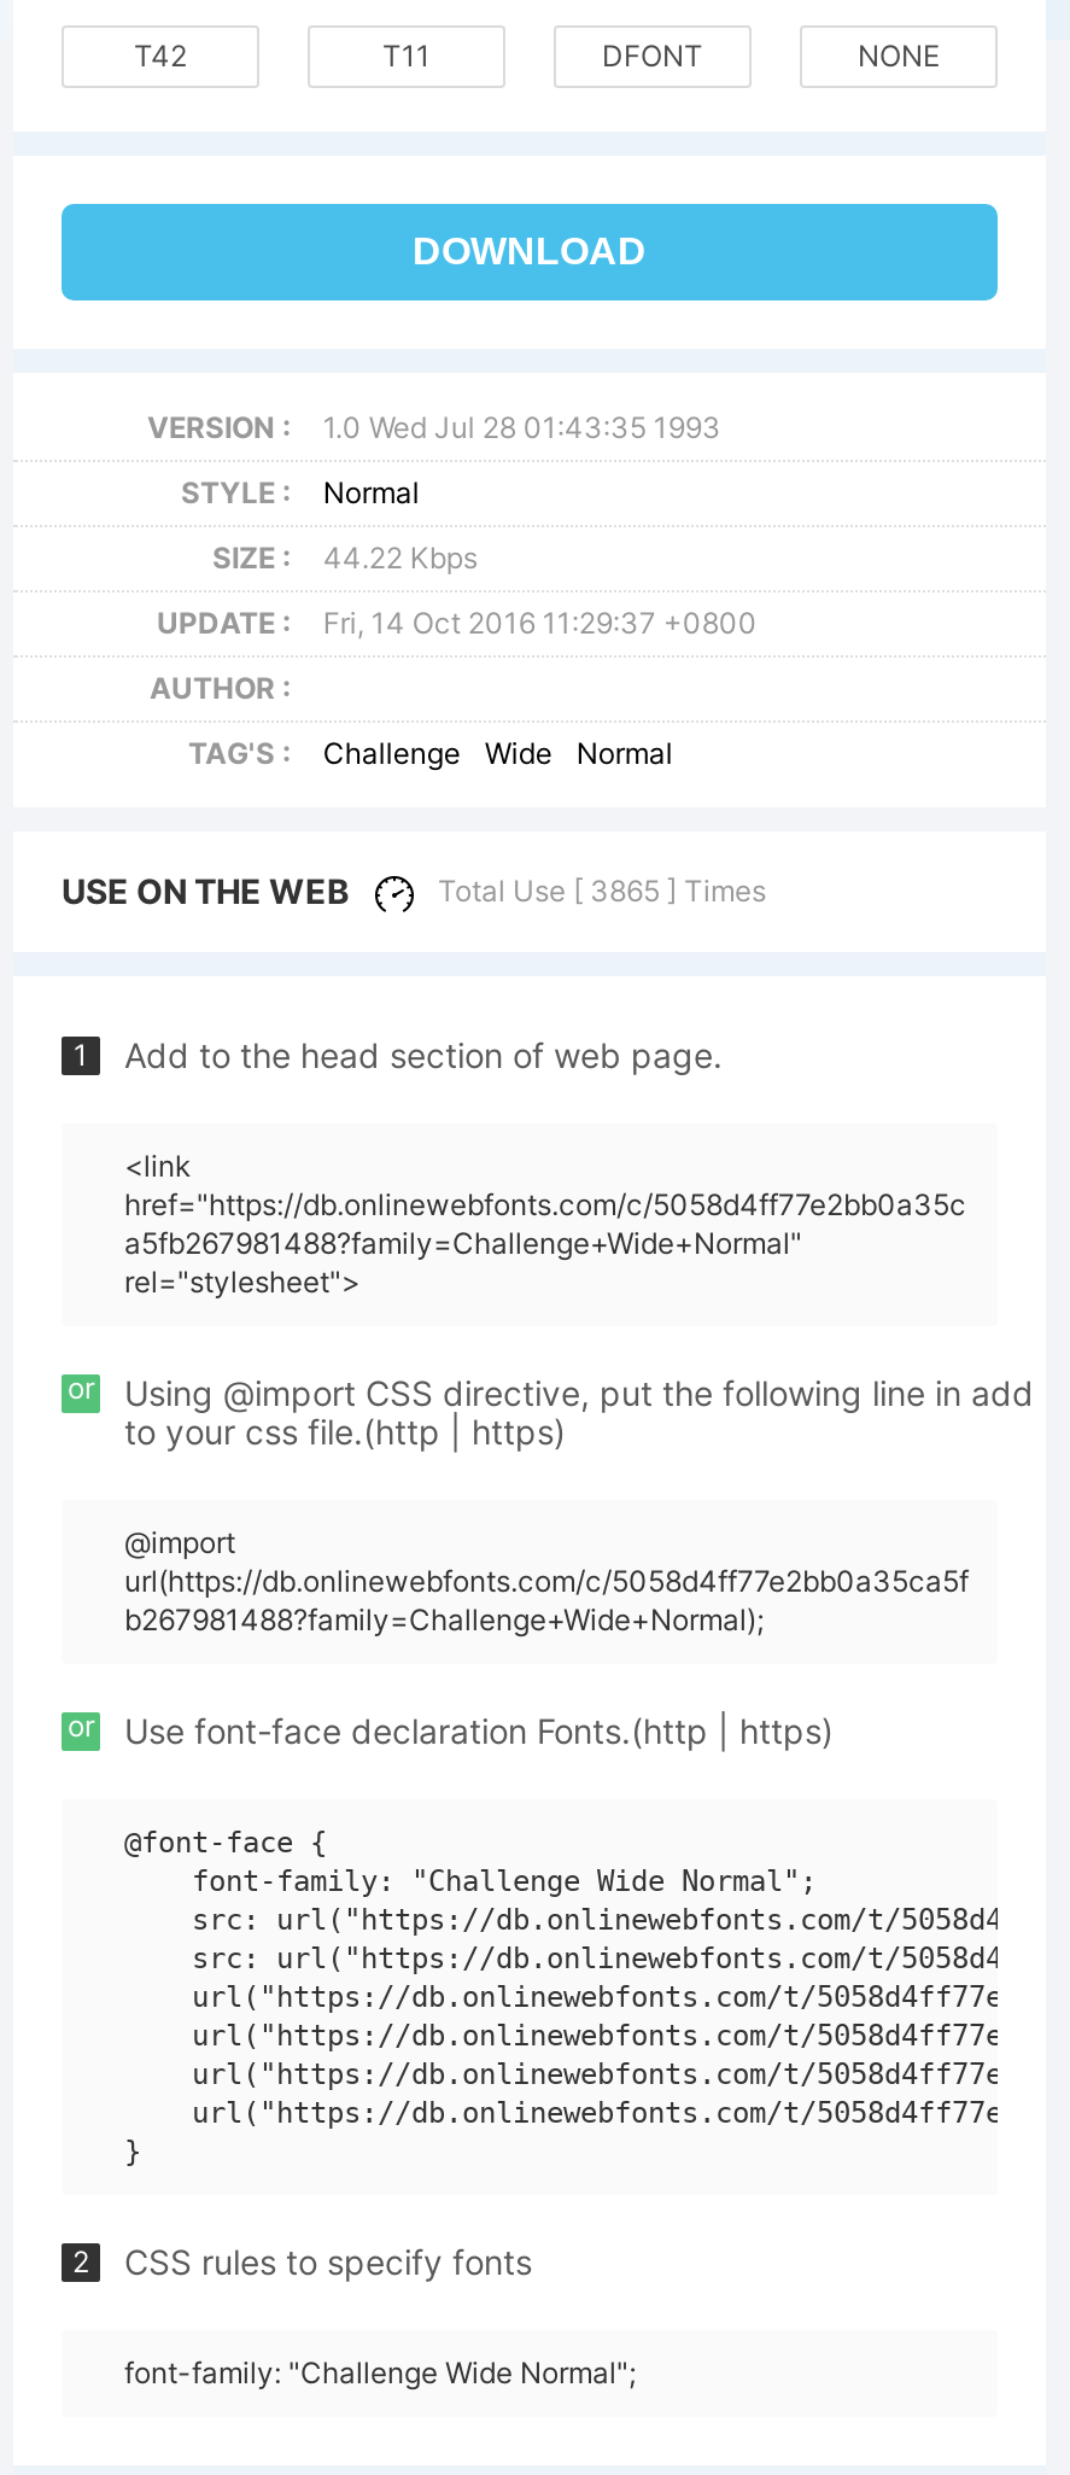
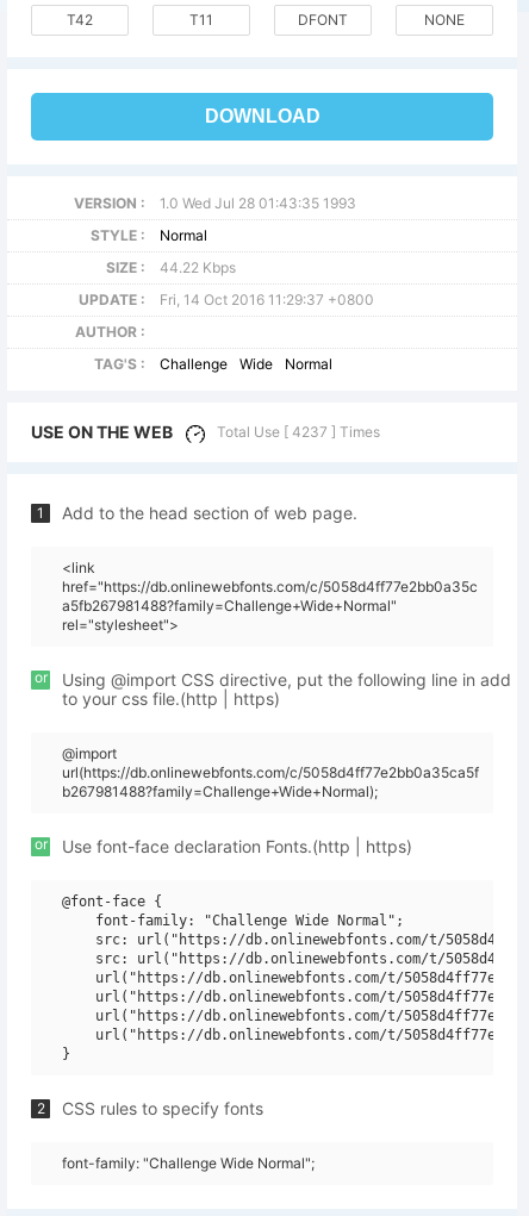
- Total Use [ 3865 ] Times
+ Total Use [ 4237 ] Times
